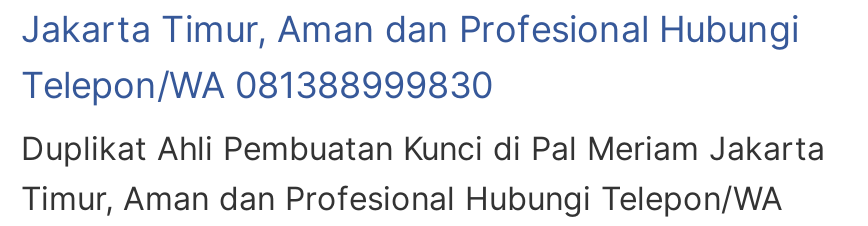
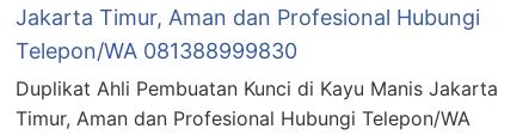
- Duplikat Ahli Pembuatan Kunci di Pal Meriam Jakarta
+ Duplikat Ahli Pembuatan Kunci di Kayu Manis Jakarta
